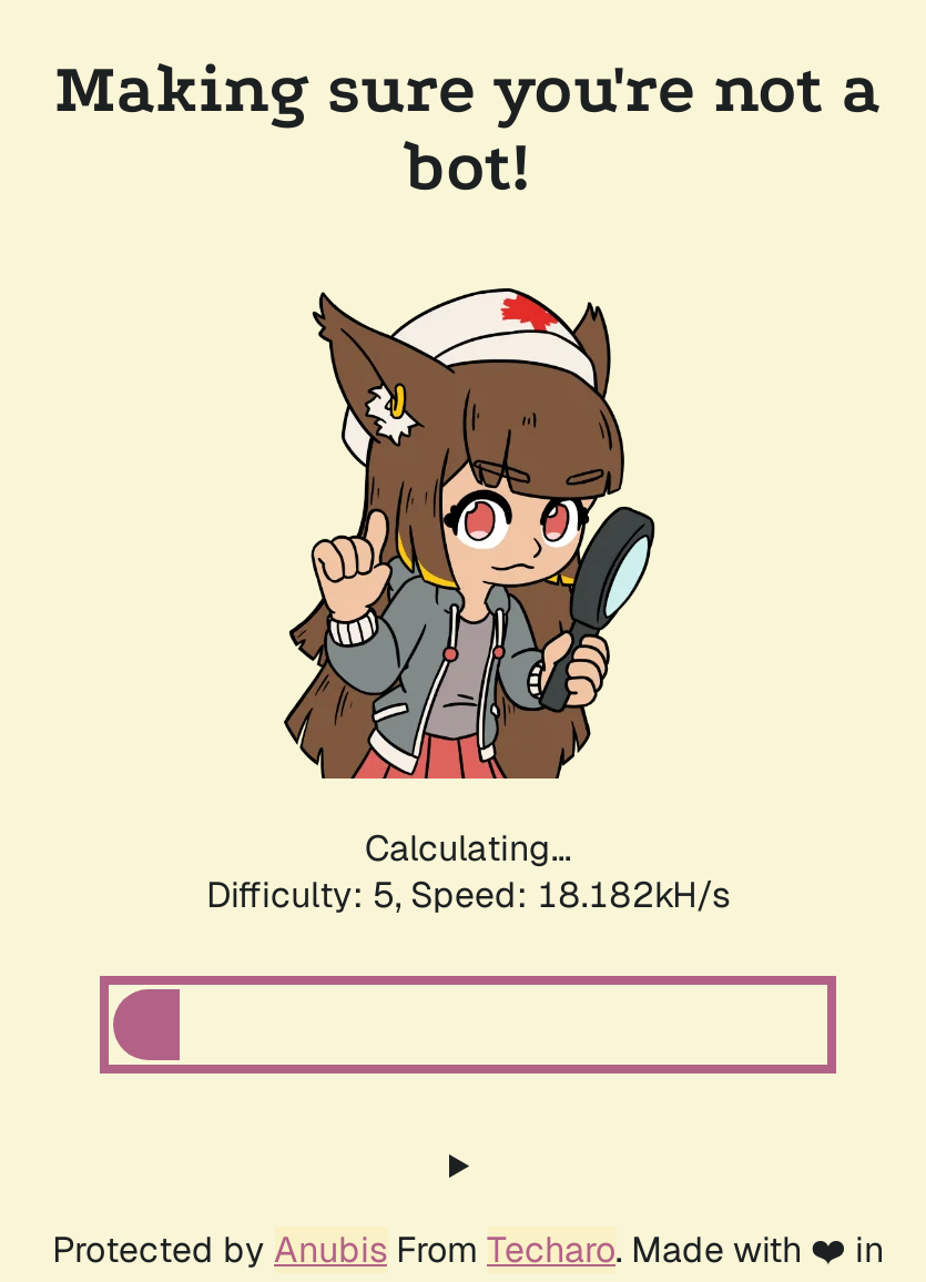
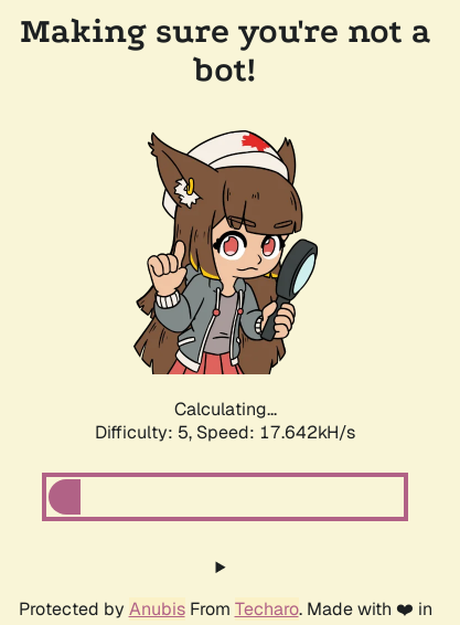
- Difficulty: 5, Speed: 18.182kH/s
+ Difficulty: 5, Speed: 17.642kH/s
